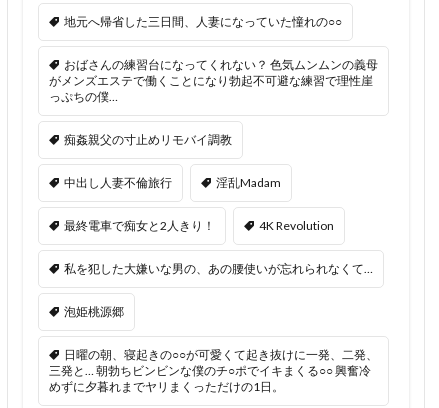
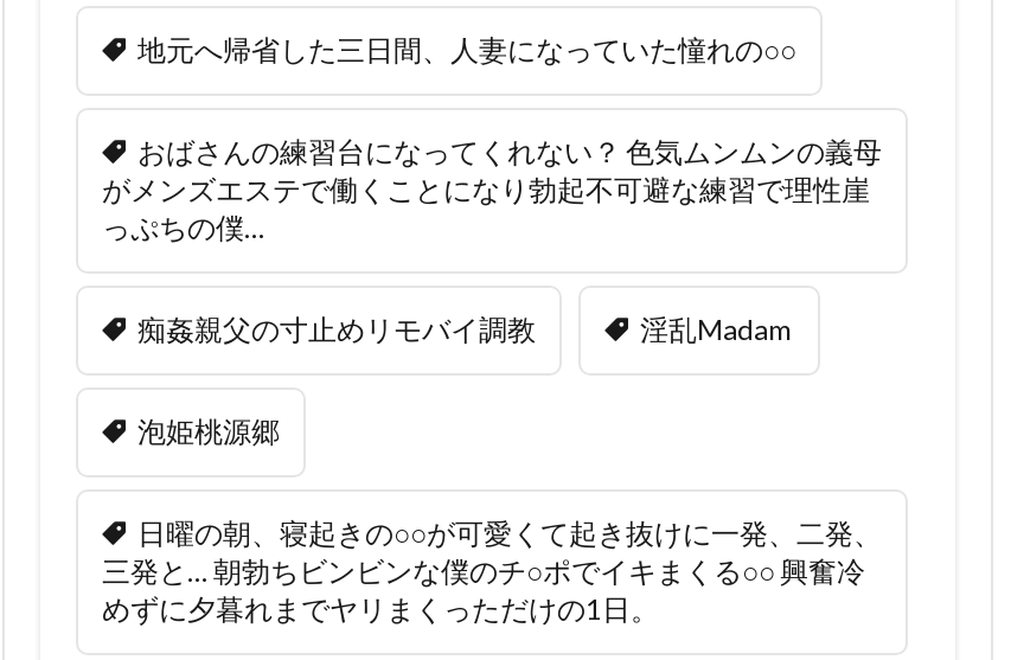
- 中出し人妻不倫旅行

- 最終電車で痴女と2人きり！
- 4K Revolution
- 私を犯した大嫌いな男の、あの腰使いが忘れられなくて…
